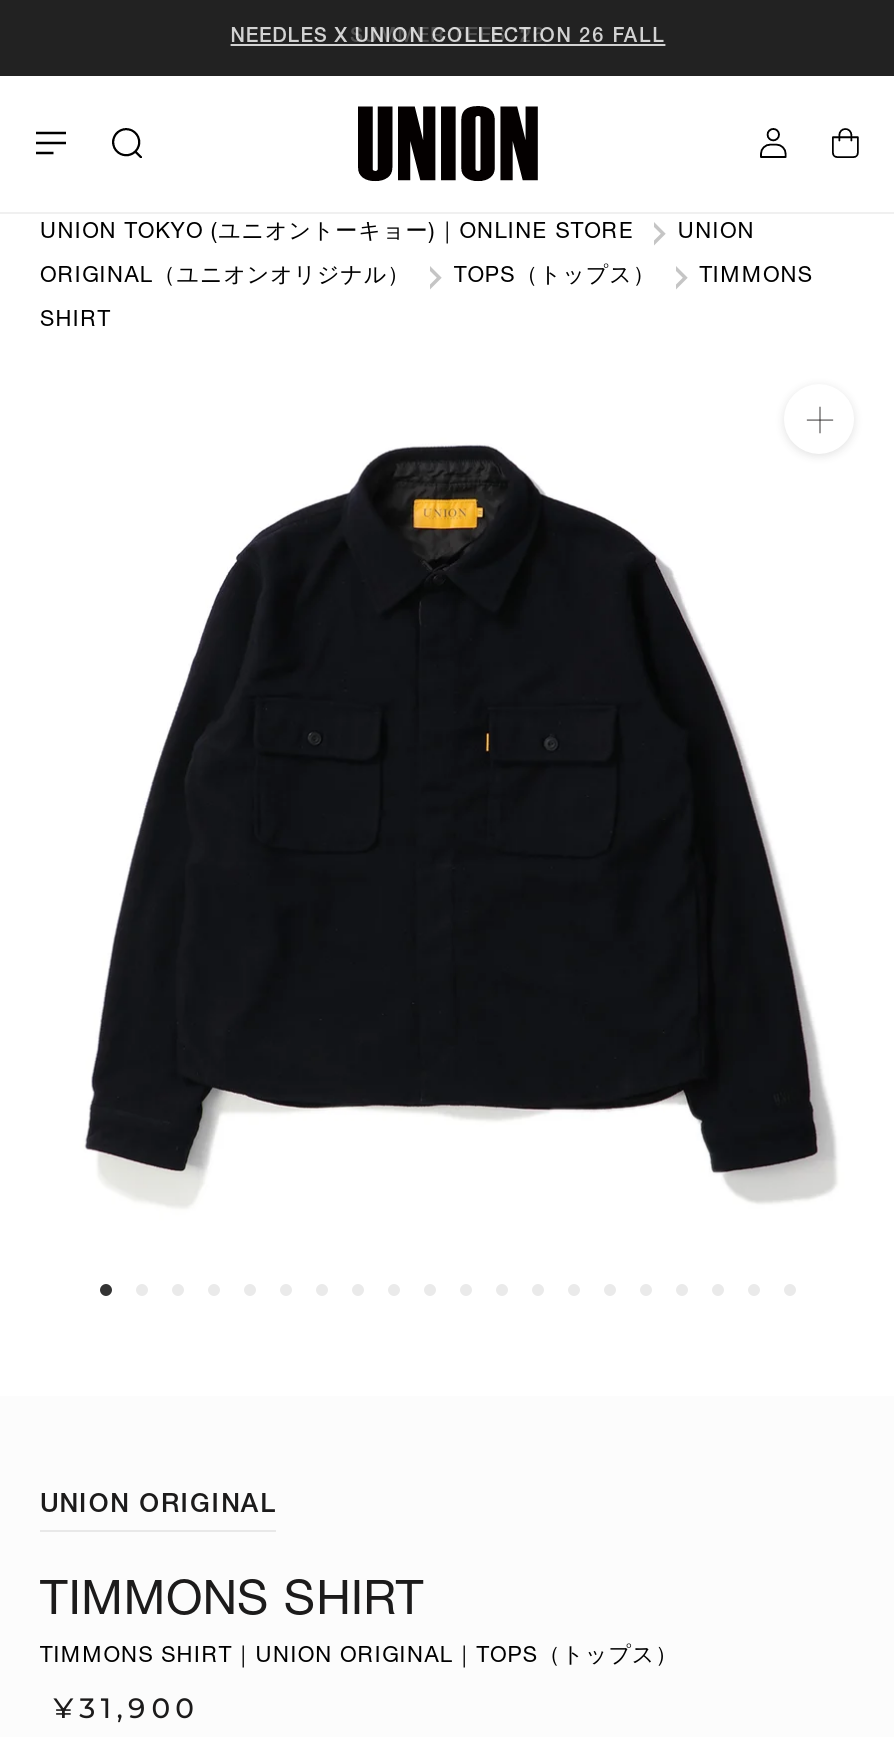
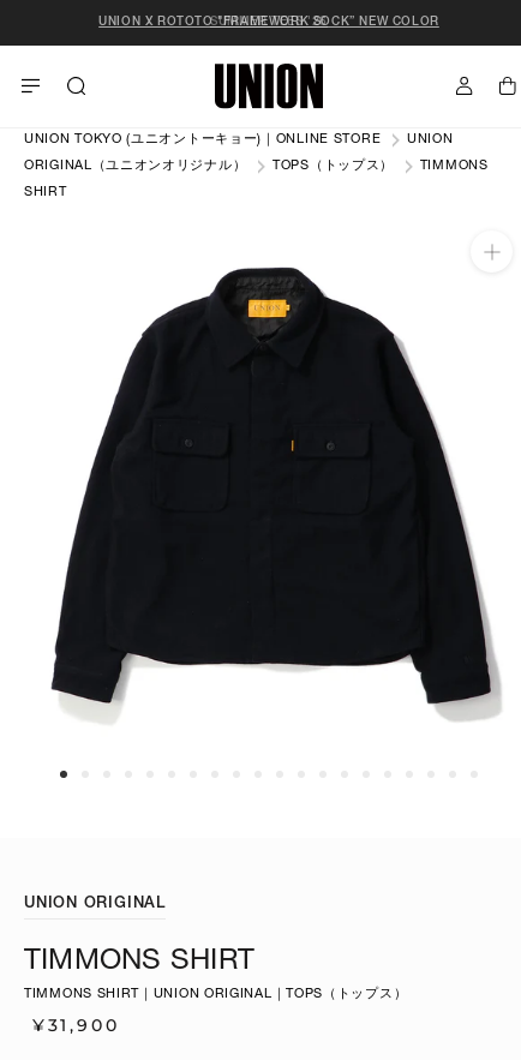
- NEEDLES X UNION COLLECTION 26 FALL
+ UNION X ROTOTO "FRAMEWORK SOCK” NEW COLOR
